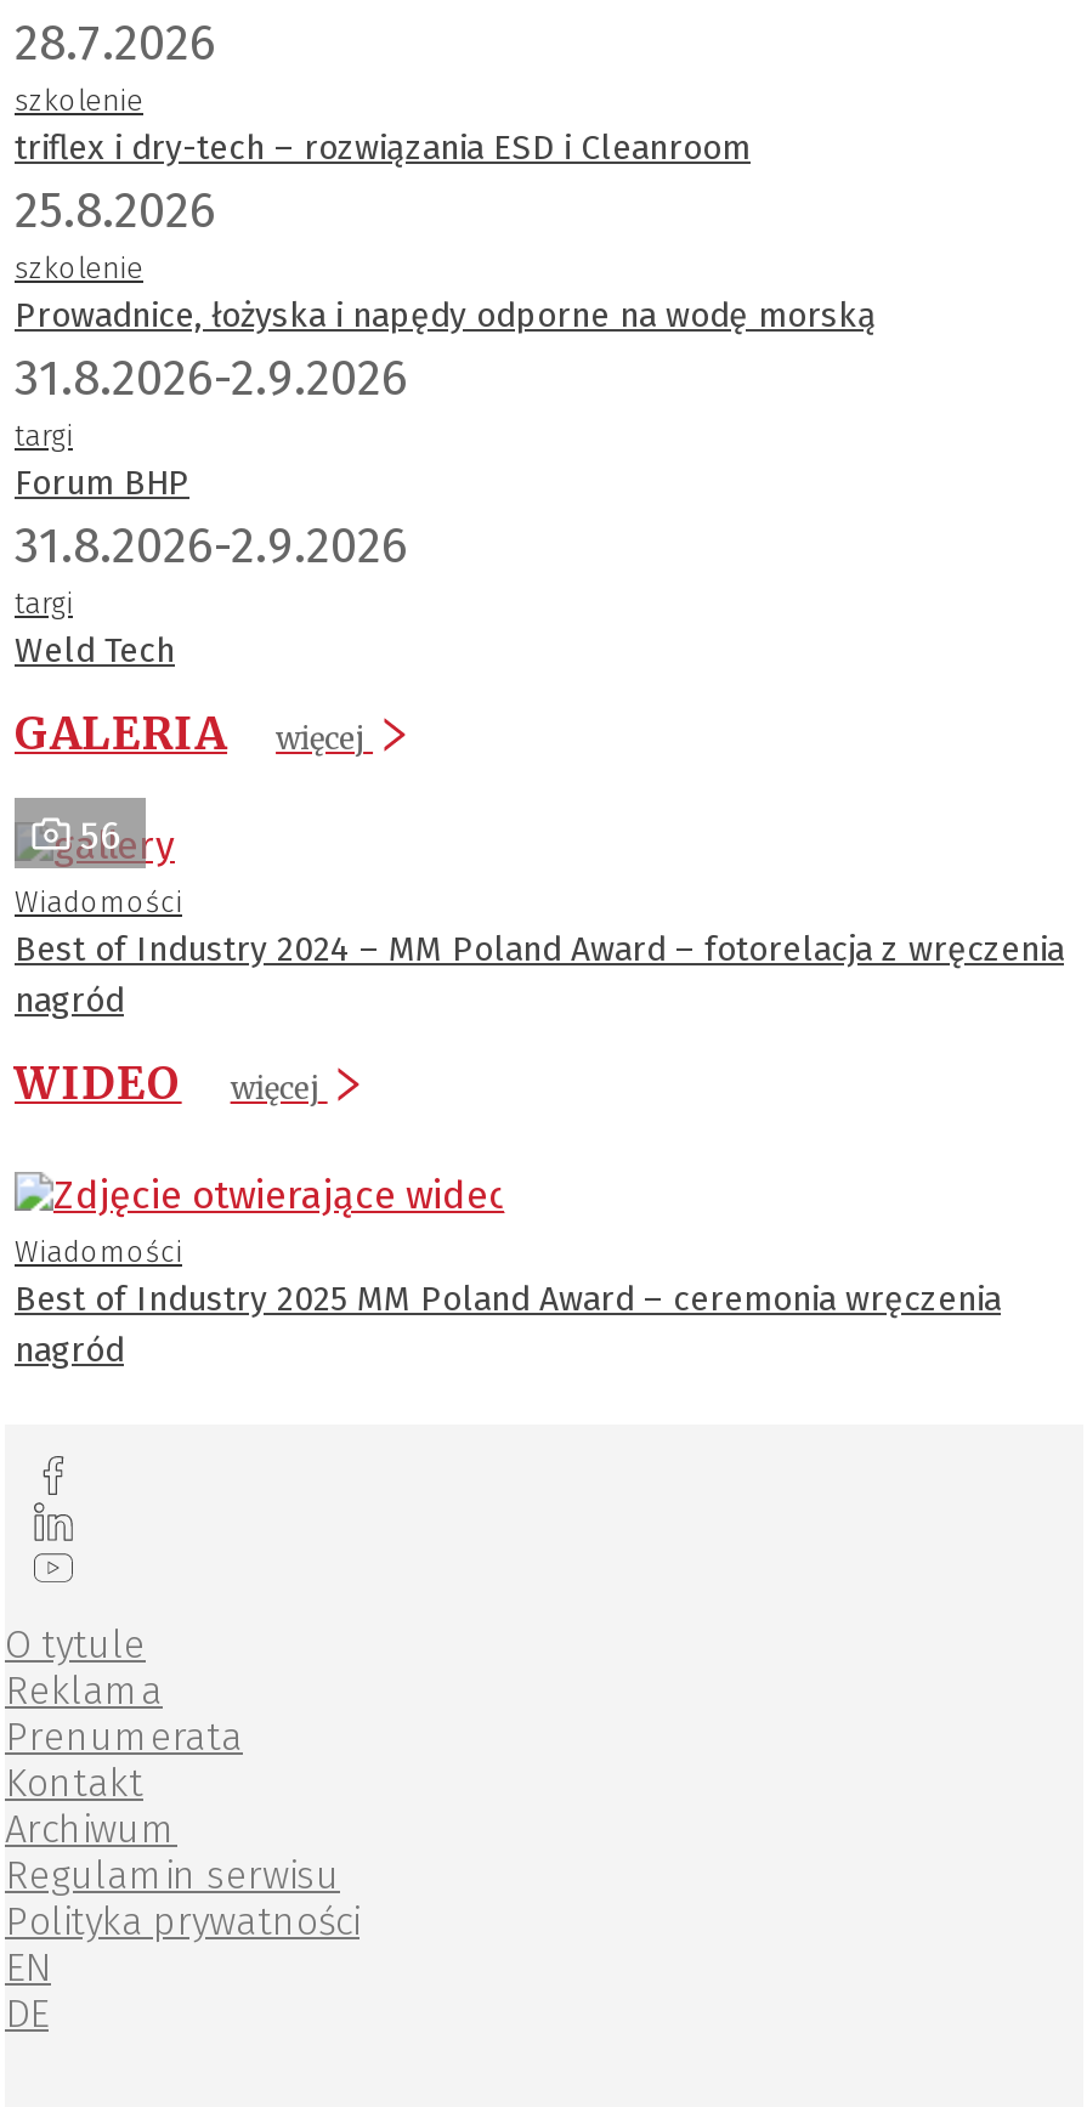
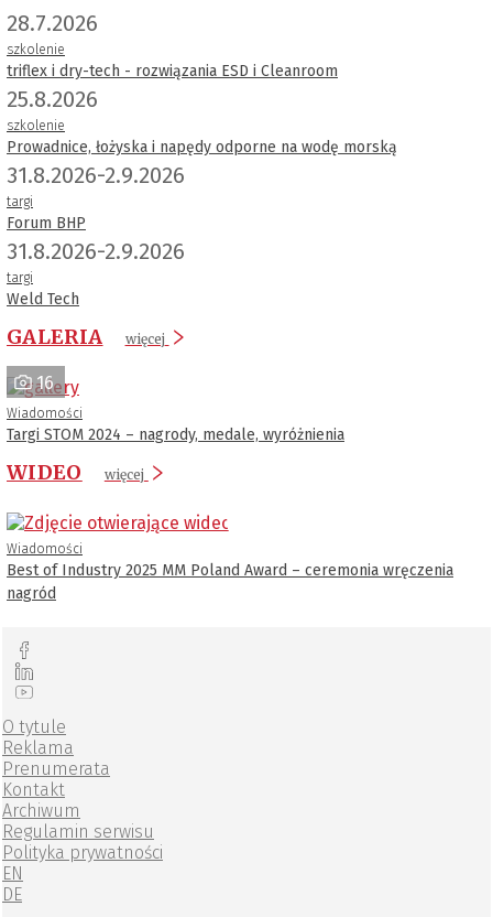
- triflex i dry-tech – rozwiązania ESD i Cleanroom
+ triflex i dry-tech - rozwiązania ESD i Cleanroom

- 56
+ 16

- Best of Industry 2024 – MM Poland Award – fotorelacja z wręczenia
- nagród
+ Targi STOM 2024 – nagrody, medale, wyróżnienia
